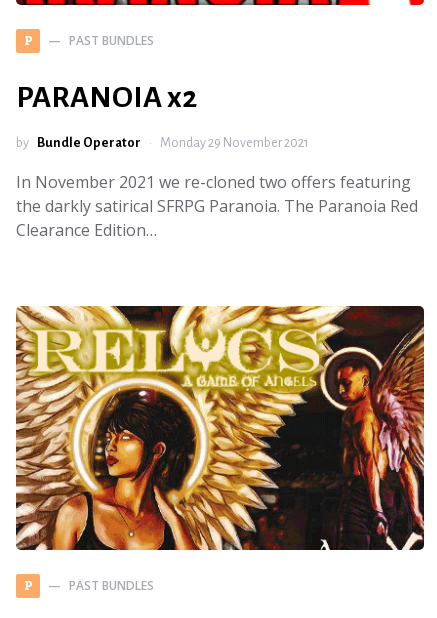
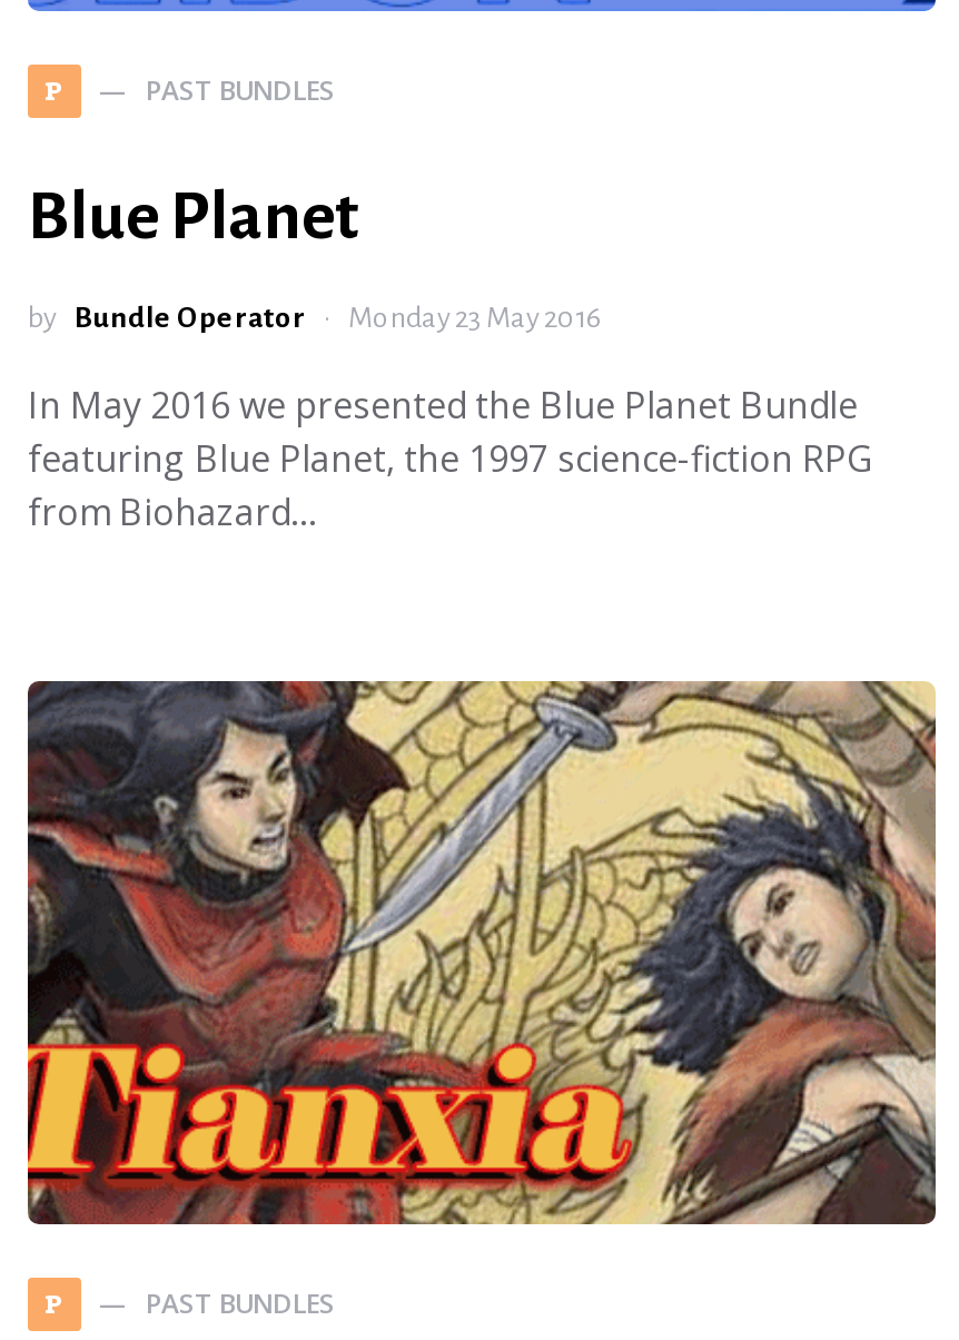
- PARANOIA x2
+ Blue Planet

- Monday 29 November 2021
+ Monday 23 May 2016

- In November 2021 we re-cloned two offers featuring
- the darkly satirical SFRPG Paranoia. The Paranoia Red
- Clearance Edition…
+ In May 2016 we presented the Blue Planet Bundle
+ featuring Blue Planet, the 1997 science-fiction RPG
+ from Biohazard…

- [image]
+ [image]
